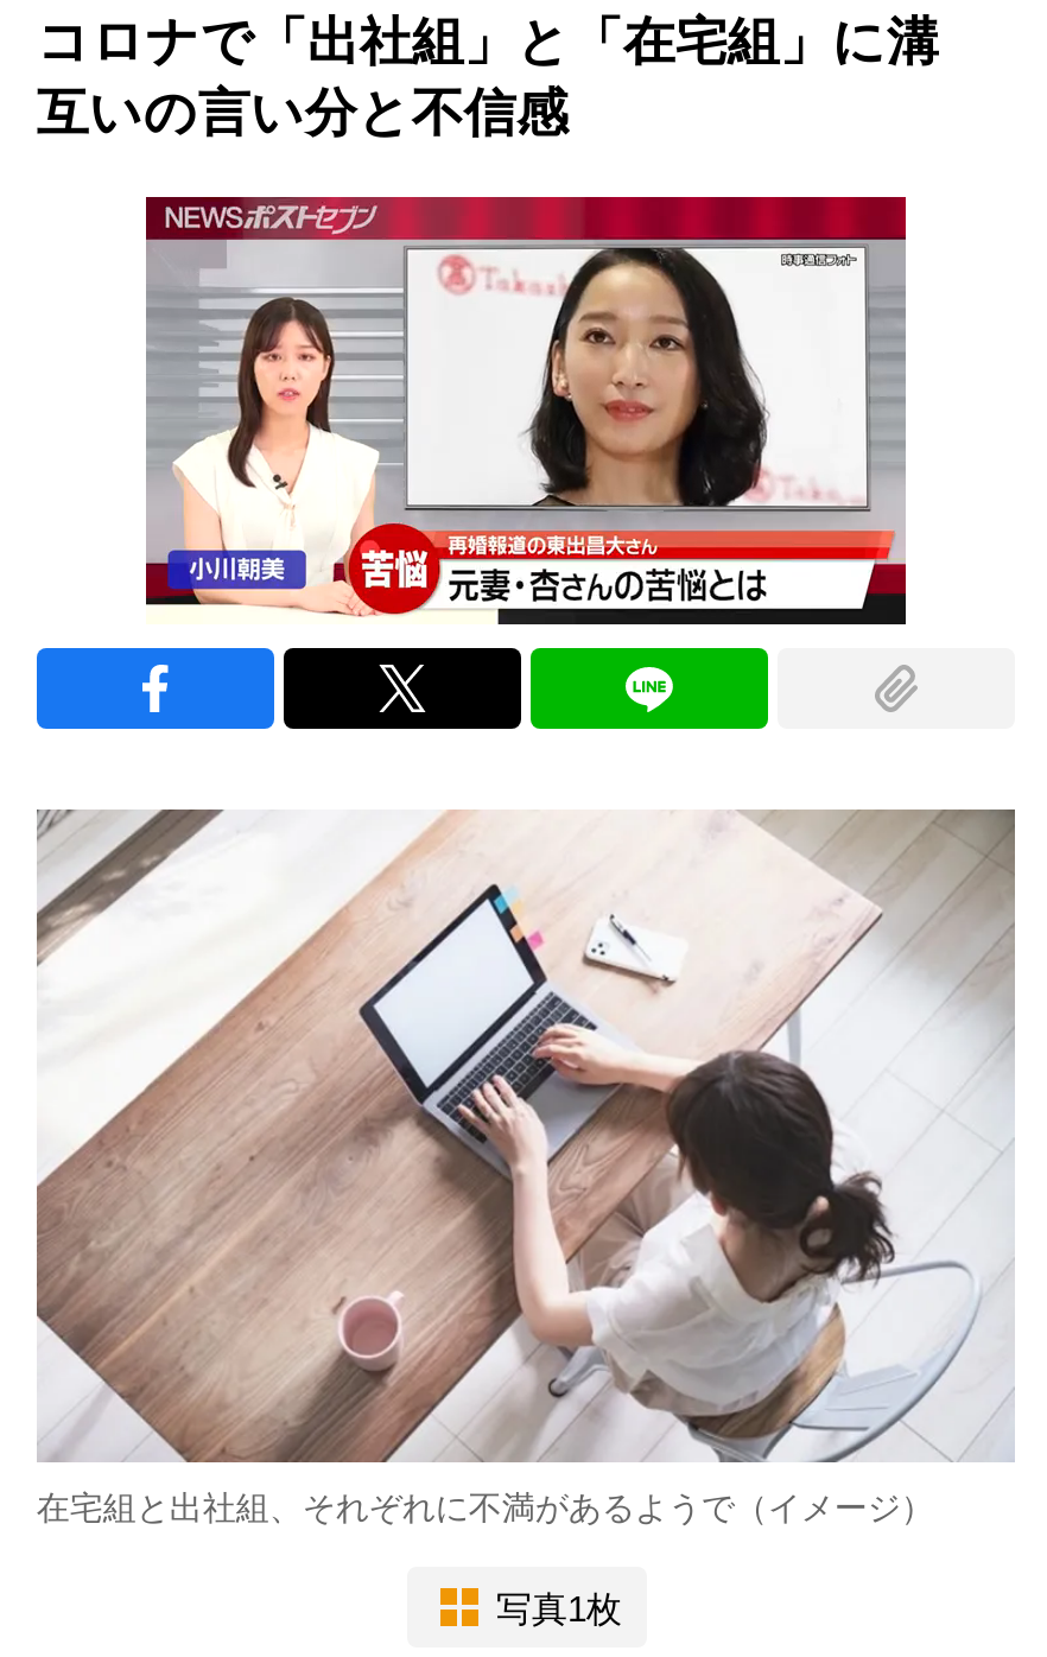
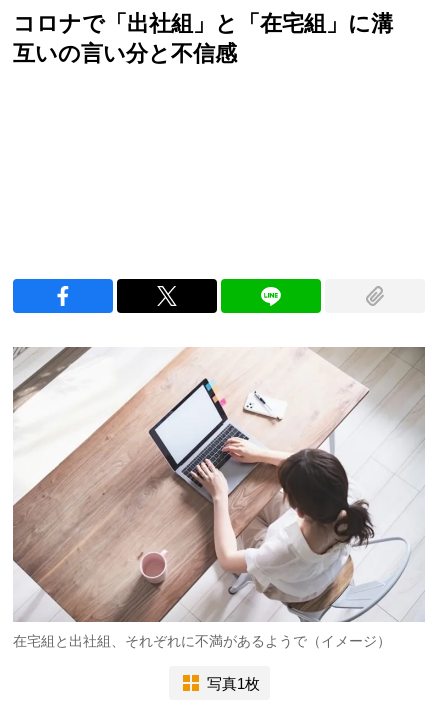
- [image]
